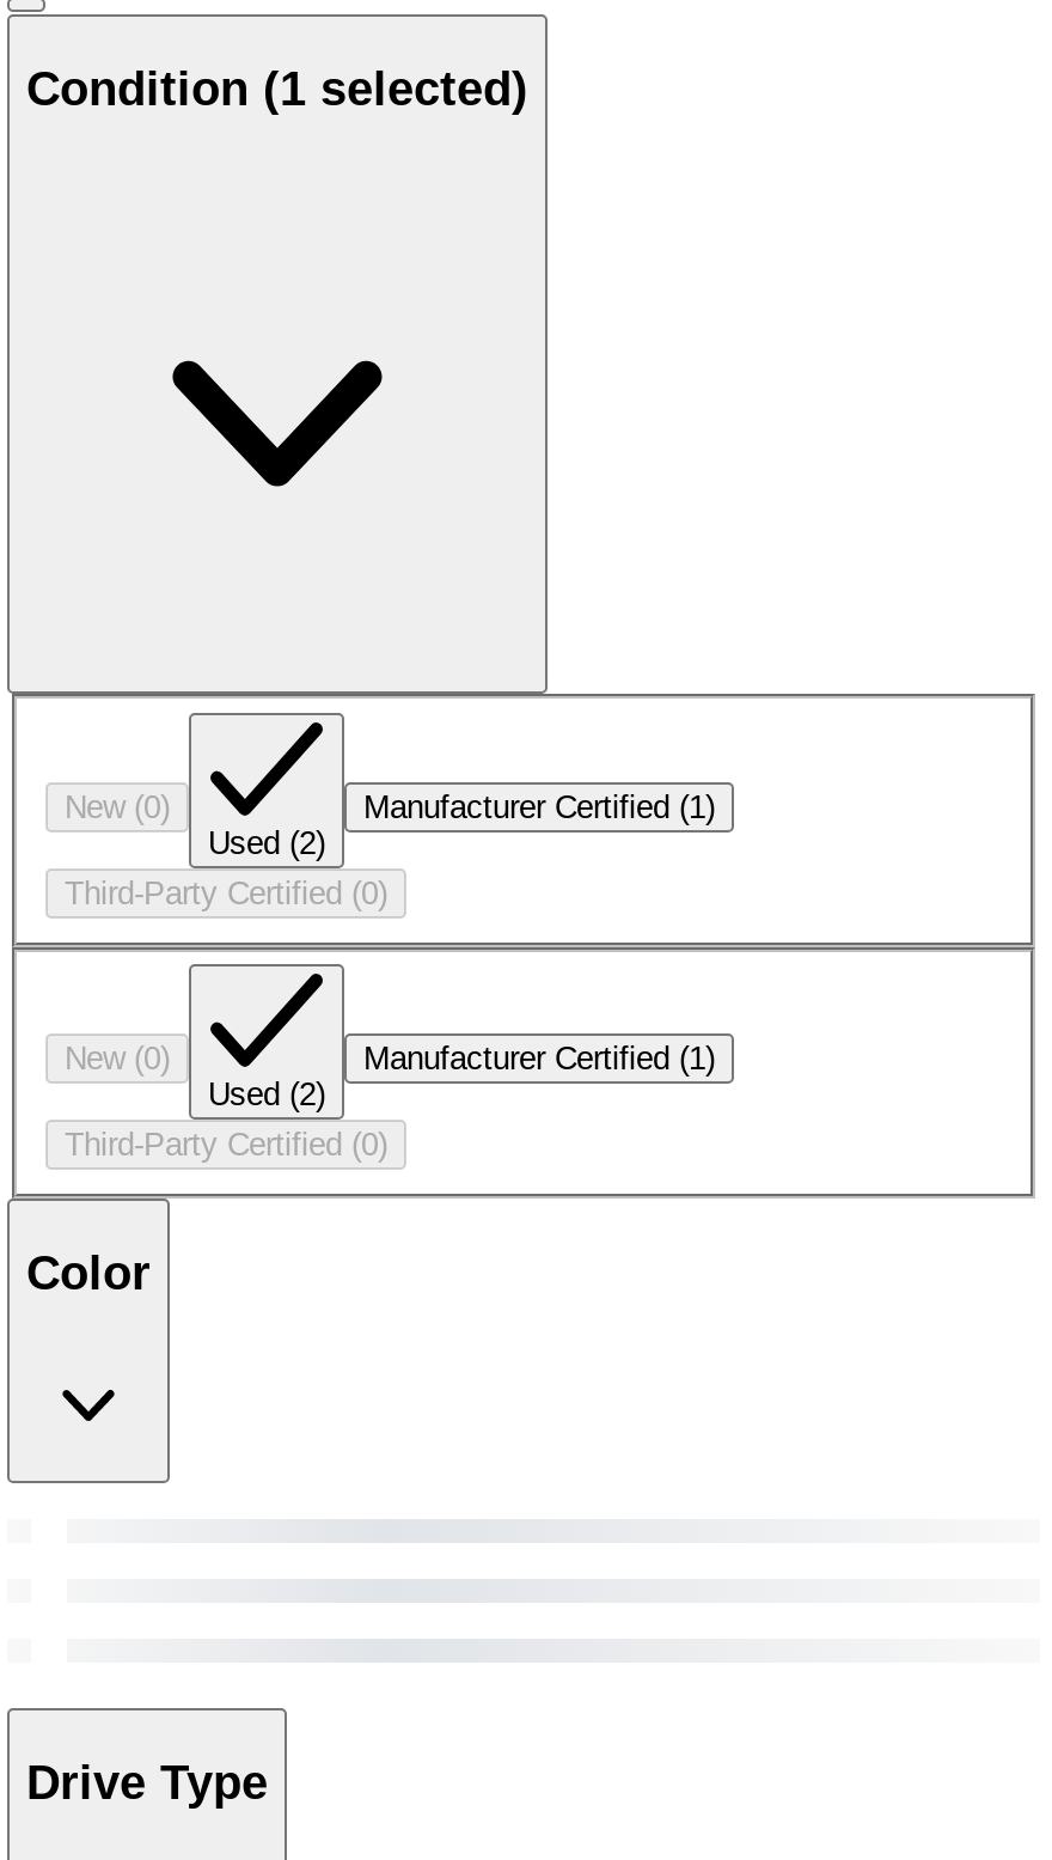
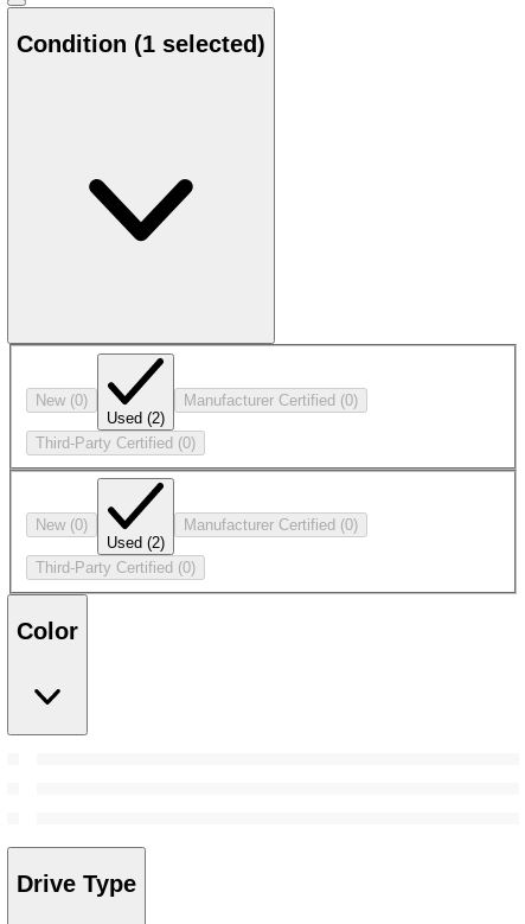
- Manufacturer Certified (1)
+ Manufacturer Certified (0)

- Manufacturer Certified (1)
+ Manufacturer Certified (0)
